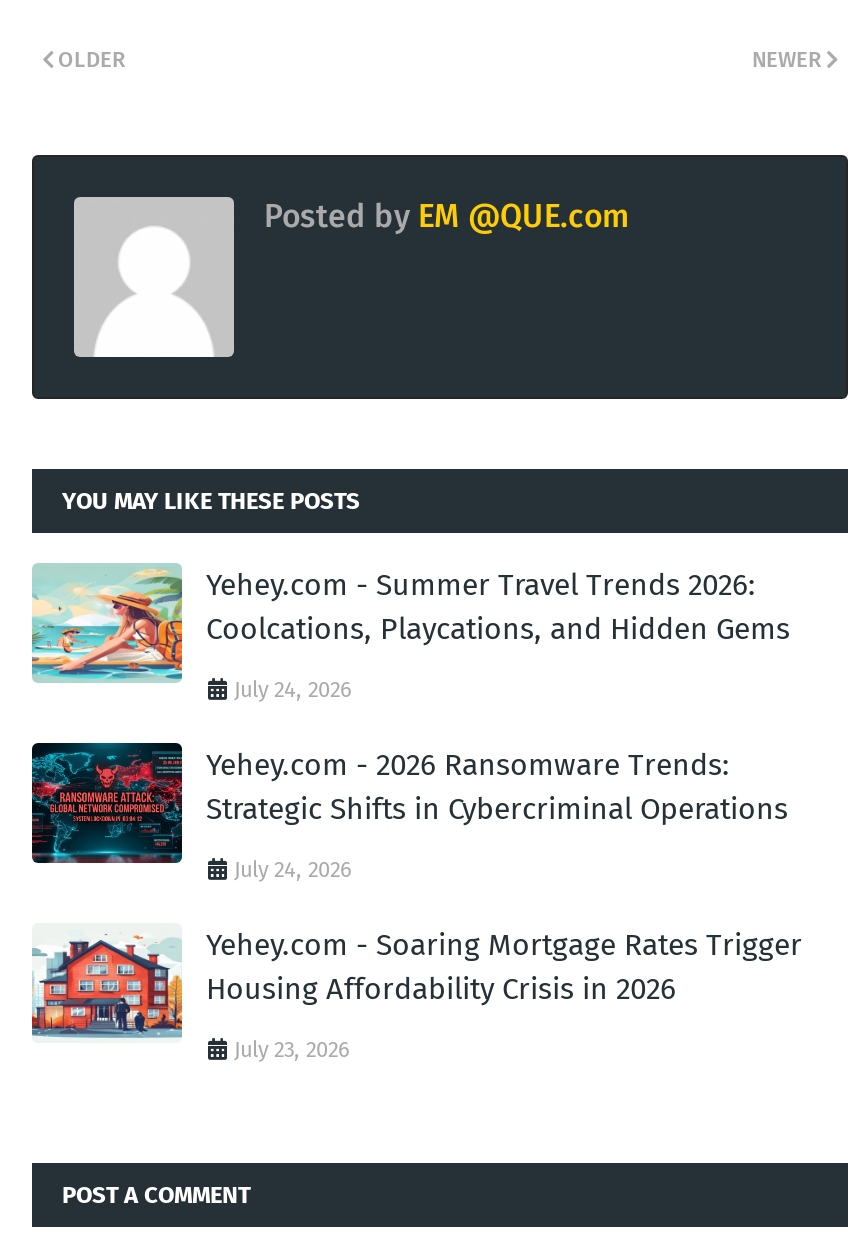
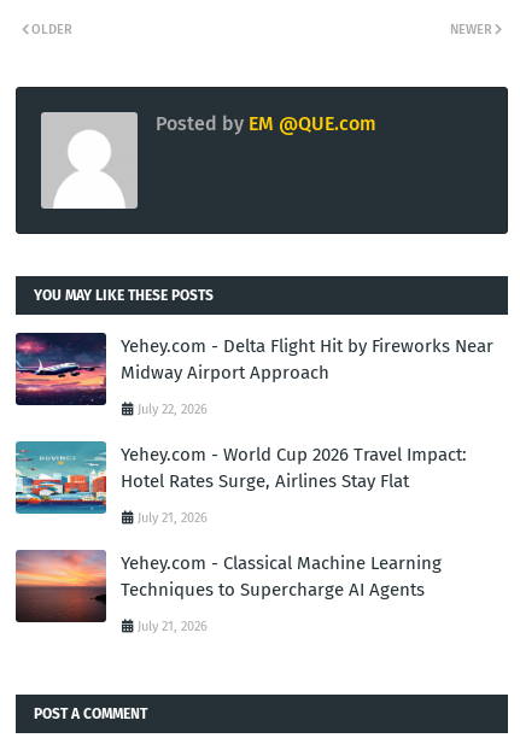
- [image]
- Yehey.com - Summer Travel Trends 2026:
- Coolcations, Playcations, and Hidden Gems
+ [image]
+ Yehey.com - Delta Flight Hit by Fireworks Near
+ Midway Airport Approach

- July 24, 2026
+ July 22, 2026

- [image]
- Yehey.com - 2026 Ransomware Trends:
- Strategic Shifts in Cybercriminal Operations
+ [image]
+ Yehey.com - World Cup 2026 Travel Impact:
+ Hotel Rates Surge, Airlines Stay Flat

- July 24, 2026
+ July 21, 2026

- [image]
- Yehey.com - Soaring Mortgage Rates Trigger
- Housing Affordability Crisis in 2026
+ [image]
+ Yehey.com - Classical Machine Learning
+ Techniques to Supercharge AI Agents

- July 23, 2026
+ July 21, 2026
